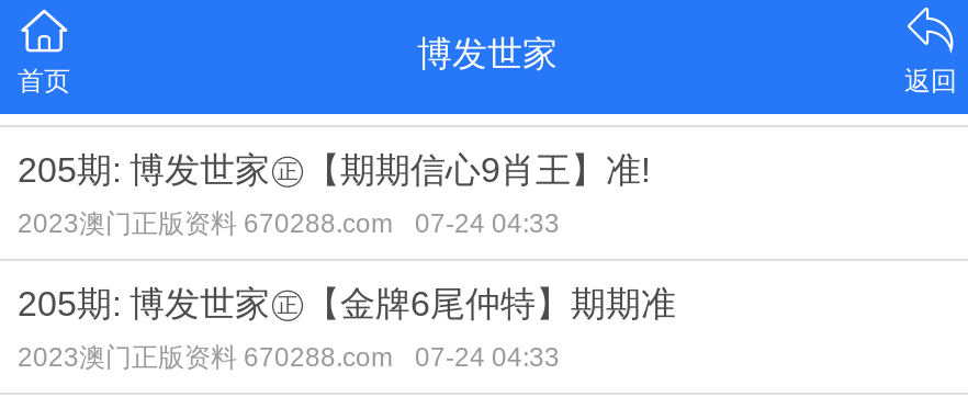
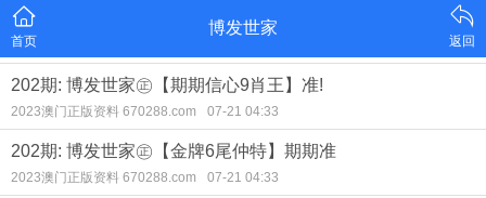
- 205期: 博发世家㊣【期期信心9肖王】准!
+ 202期: 博发世家㊣【期期信心9肖王】准!

- 2023澳门正版资料 670288.com 07-24 04:33
+ 2023澳门正版资料 670288.com 07-21 04:33

- 205期: 博发世家㊣【金牌6尾仲特】期期准
+ 202期: 博发世家㊣【金牌6尾仲特】期期准

- 2023澳门正版资料 670288.com 07-24 04:33
+ 2023澳门正版资料 670288.com 07-21 04:33
